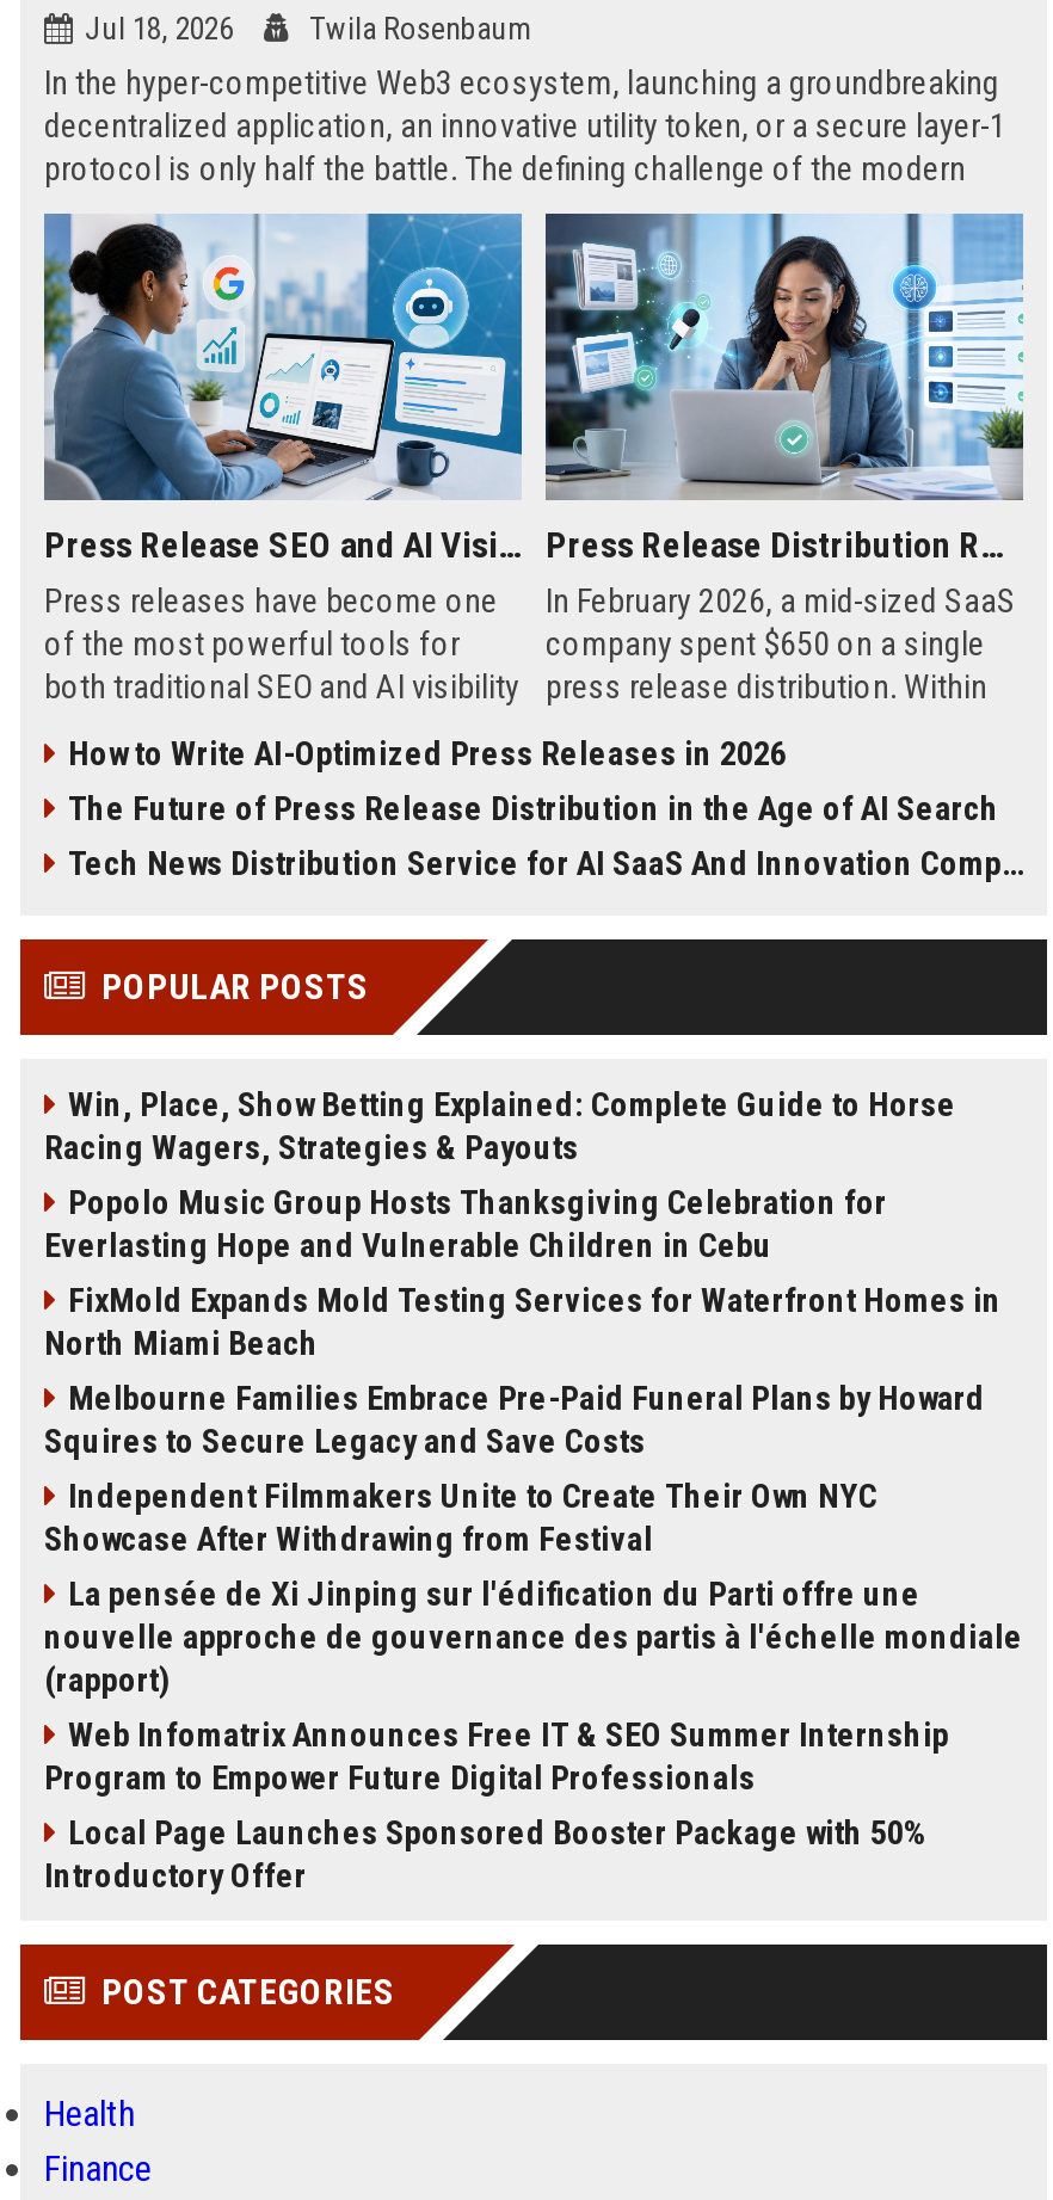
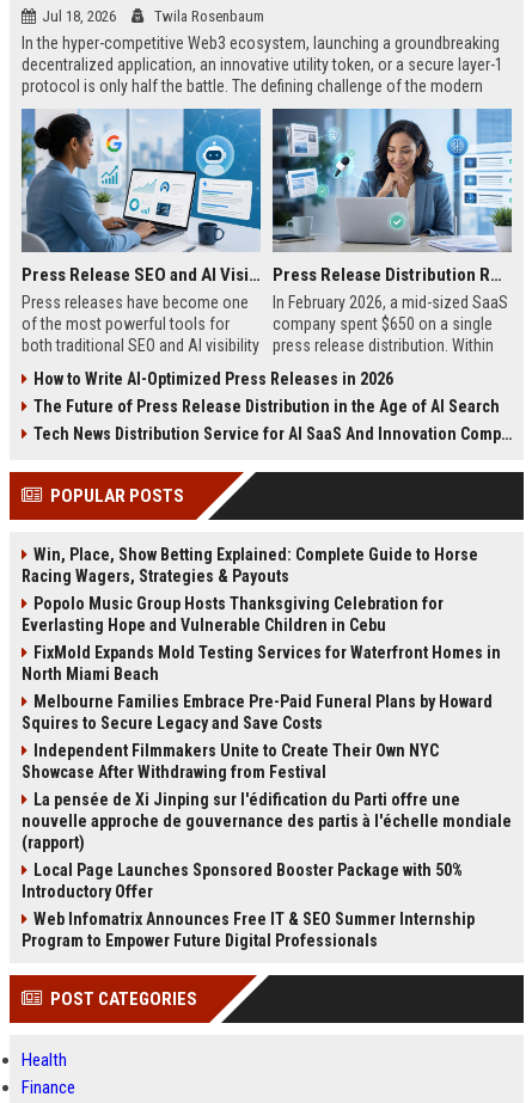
moved down: Web Infomatrix Announces Free IT & SEO Summer Internship | Program to Empower Future Digital Professionals

moved up: Local Page Launches Sponsored Booster Package with 50% | Introductory Offer
